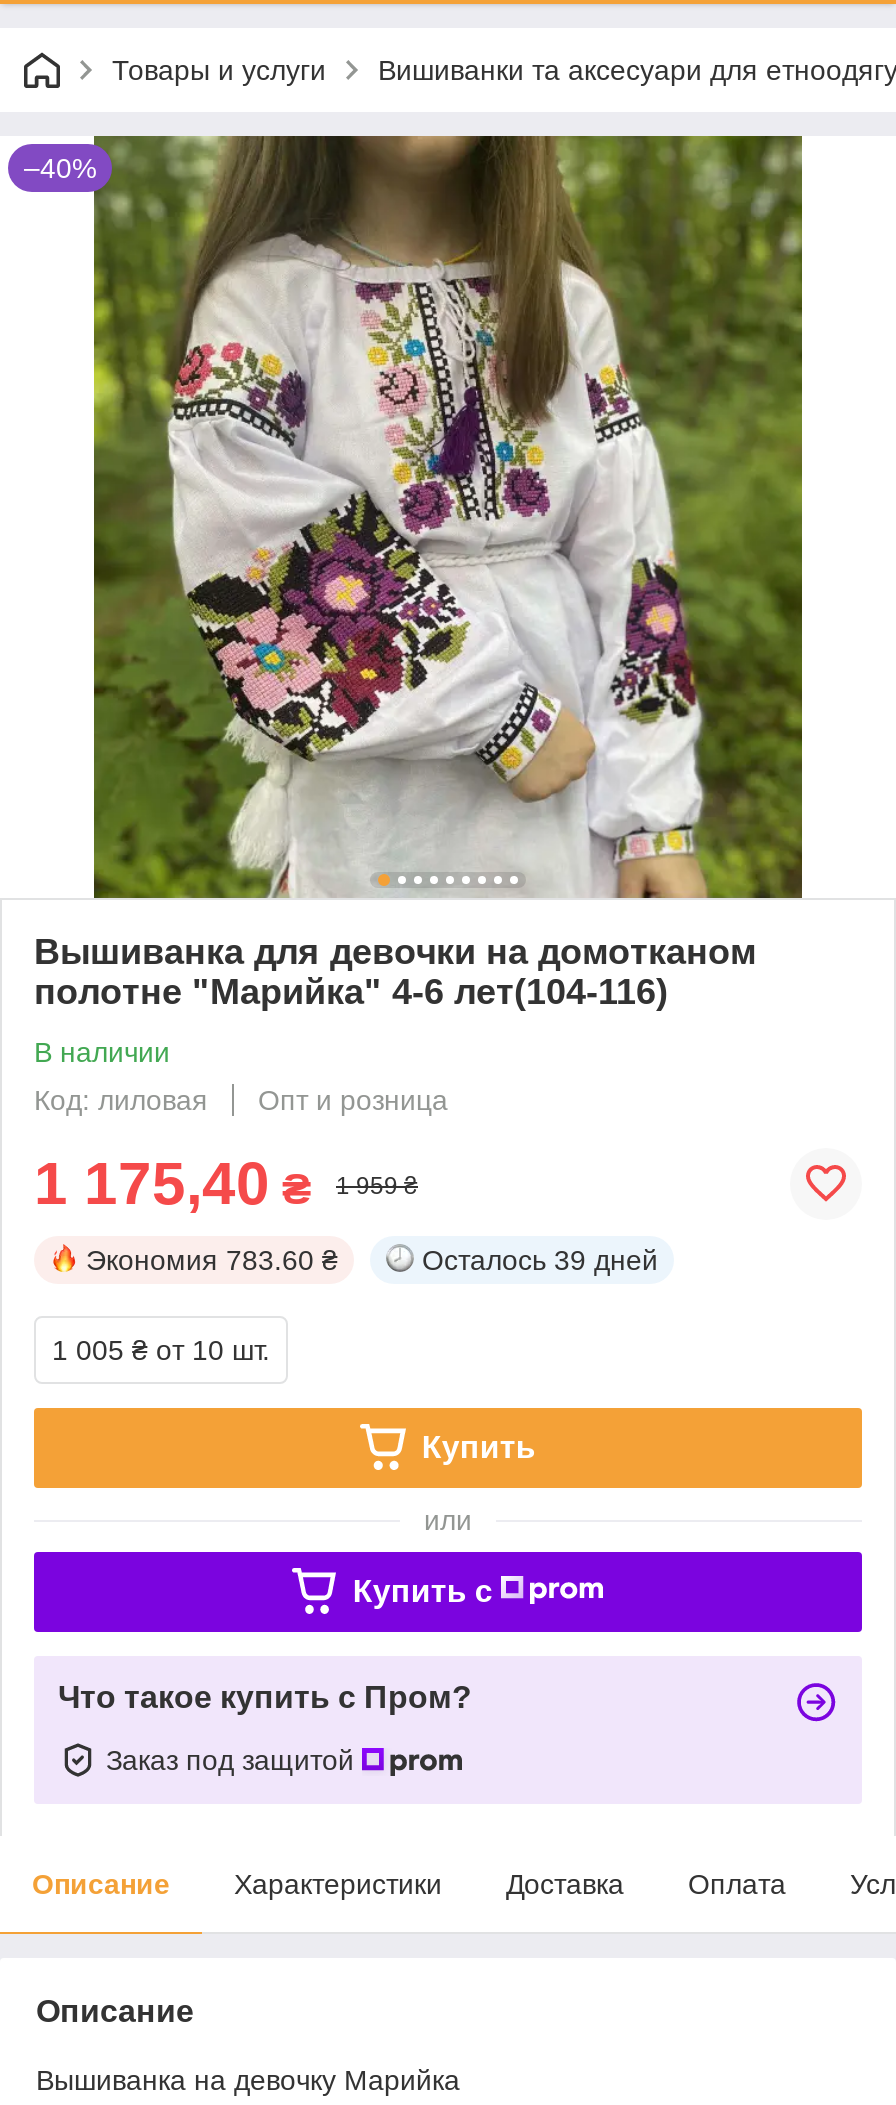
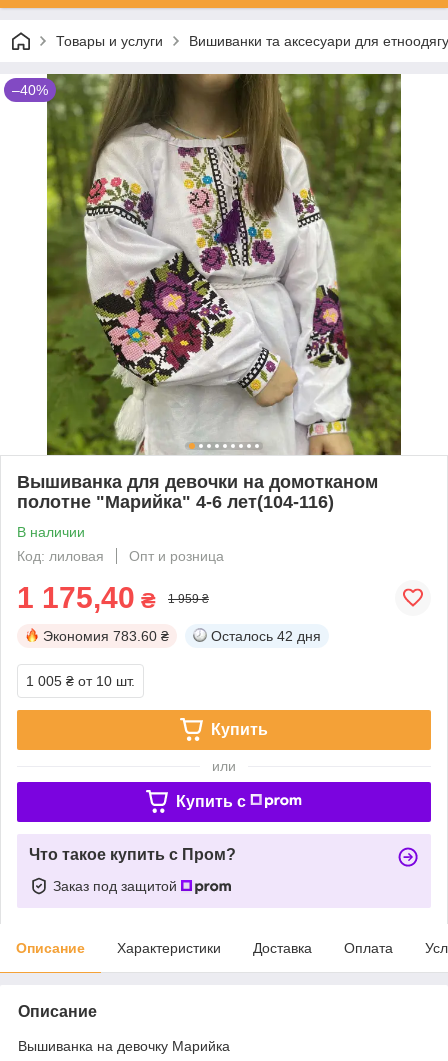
- Осталось 39 дней
+ Осталось 42 дня
